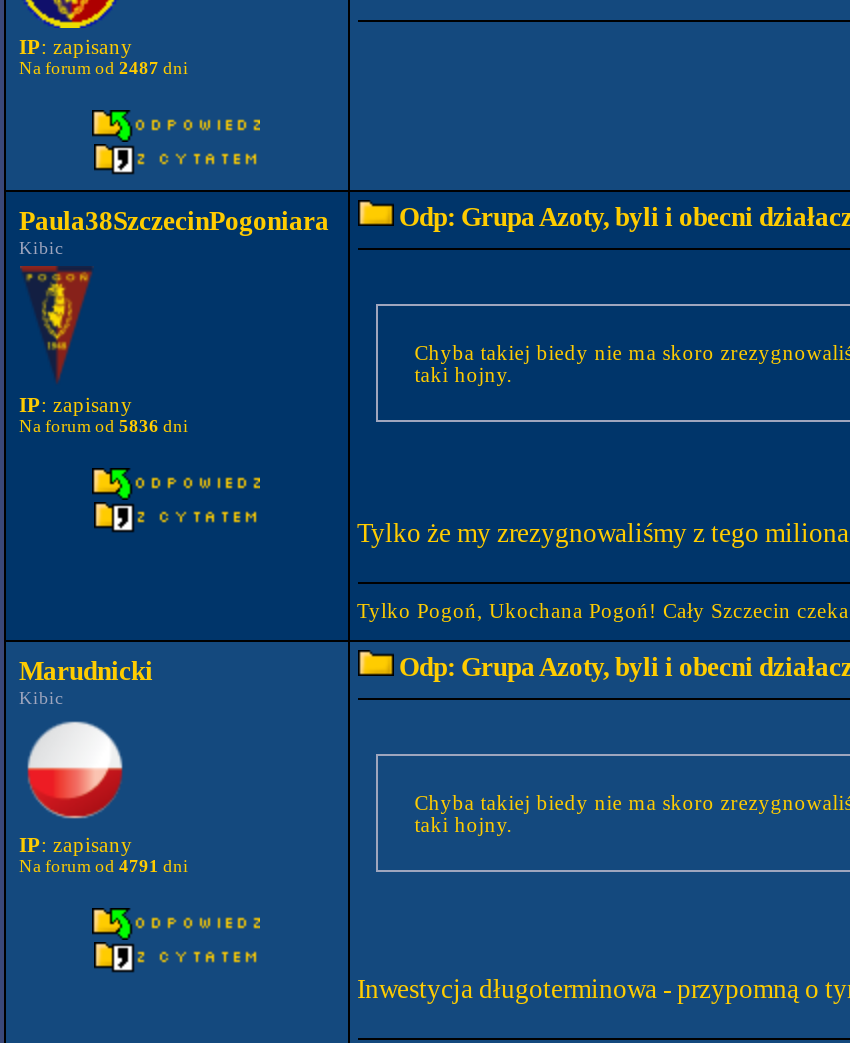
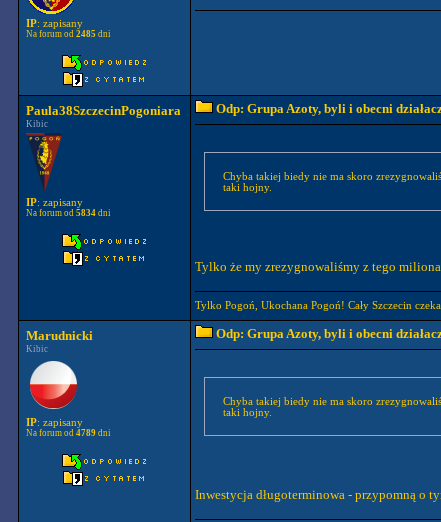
- Na forum od 2487 dni
+ Na forum od 2485 dni

- Na forum od 5836 dni
+ Na forum od 5834 dni

- Na forum od 4791 dni
+ Na forum od 4789 dni
